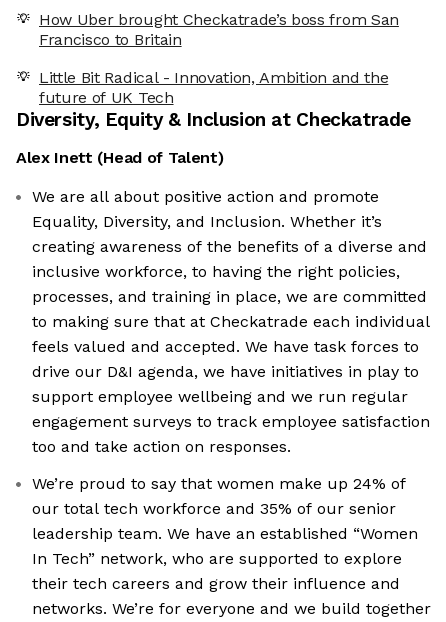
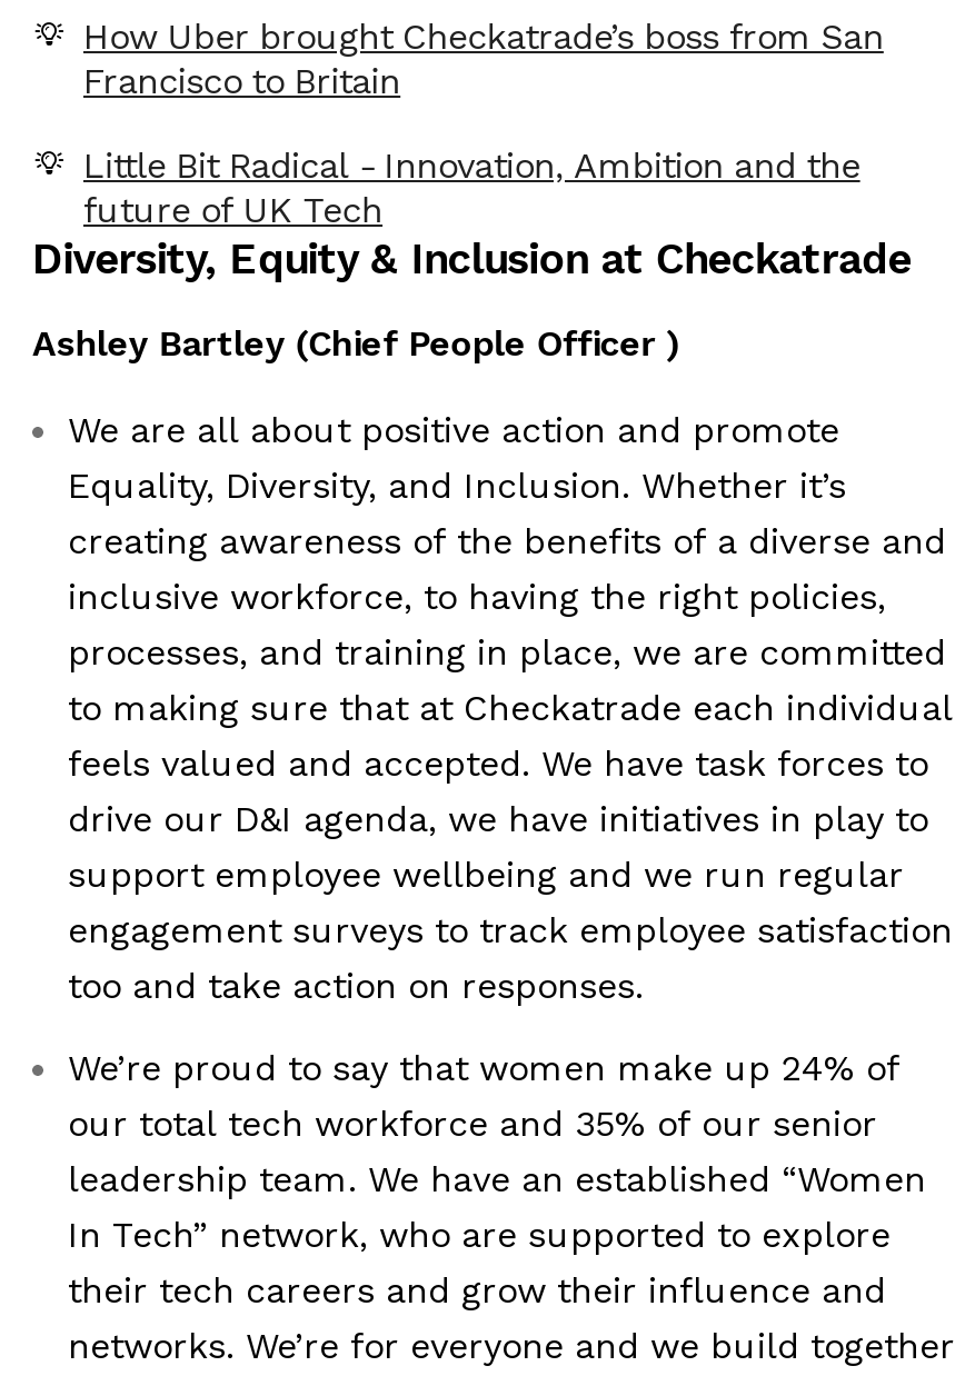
- Alex Inett (Head of Talent)
+ Ashley Bartley (Chief People Officer)
